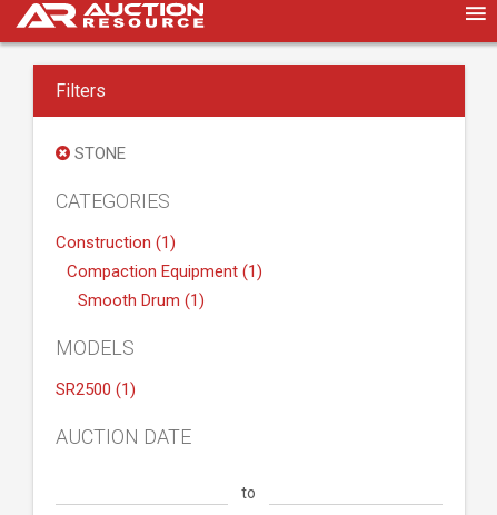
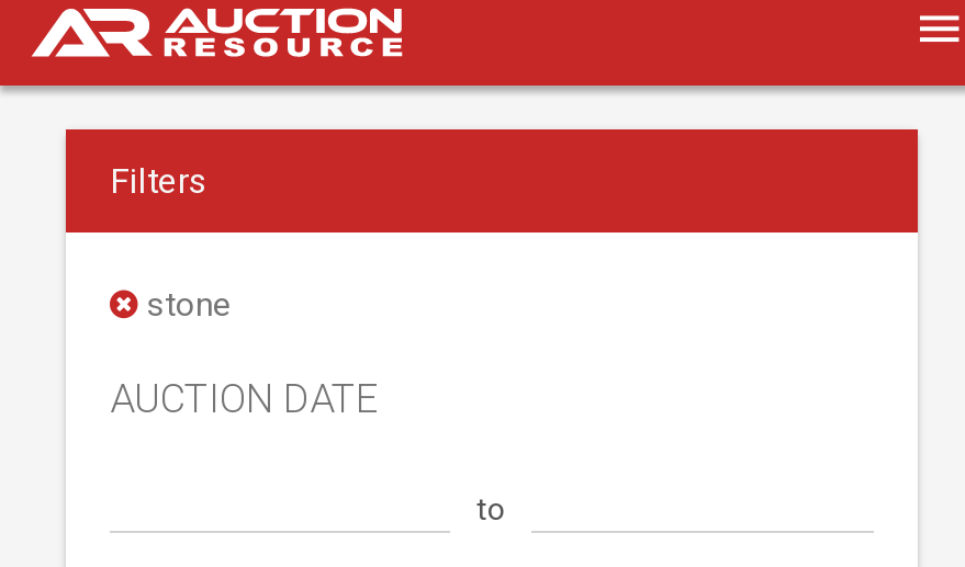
- STONE
- CATEGORIES
- Construction (1)
- Compaction Equipment (1)
- Smooth Drum (1)
- MODELS
- SR2500 (1)
+ stone
